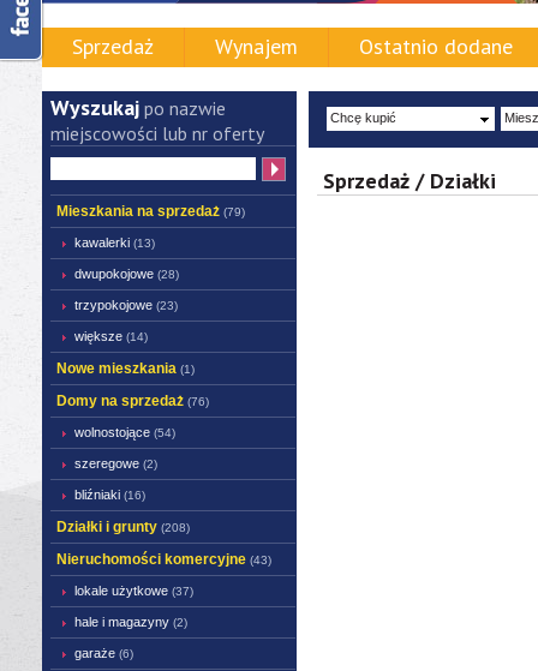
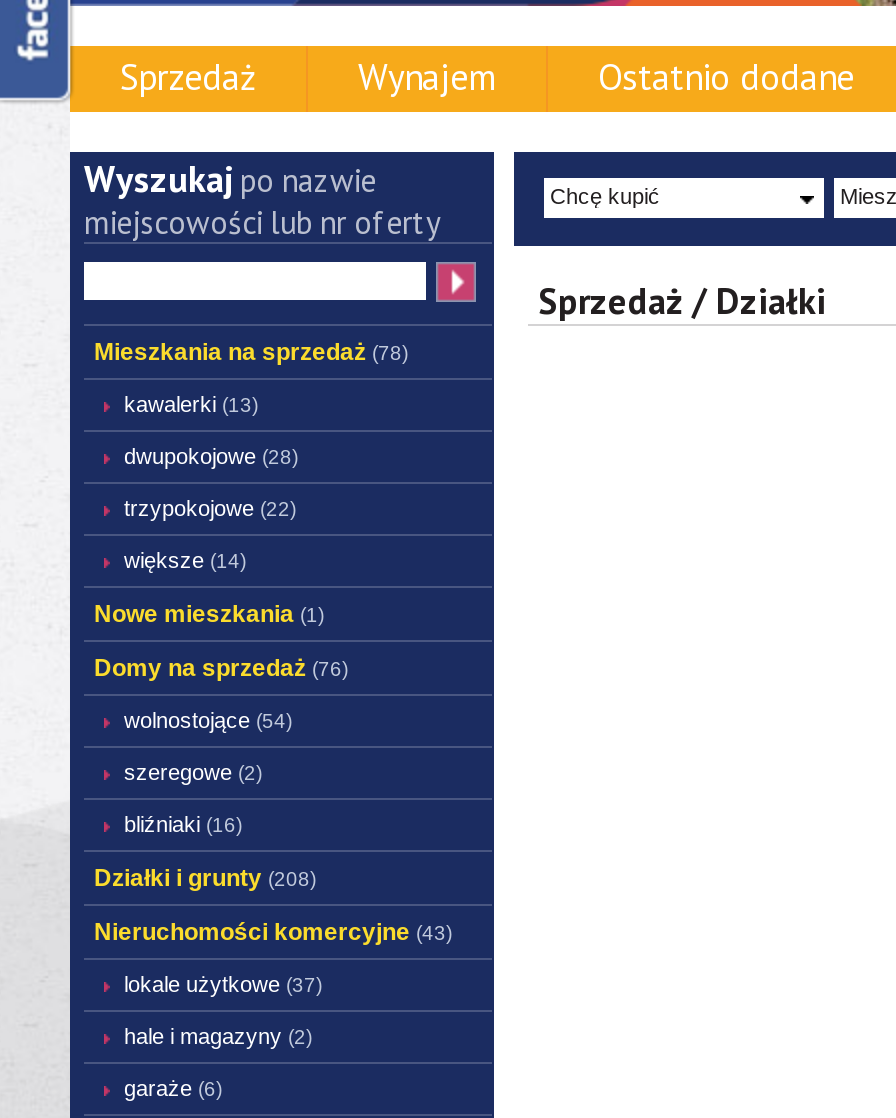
- Mieszkania na sprzedaż (79)
+ Mieszkania na sprzedaż (78)

- trzypokojowe (23)
+ trzypokojowe (22)
